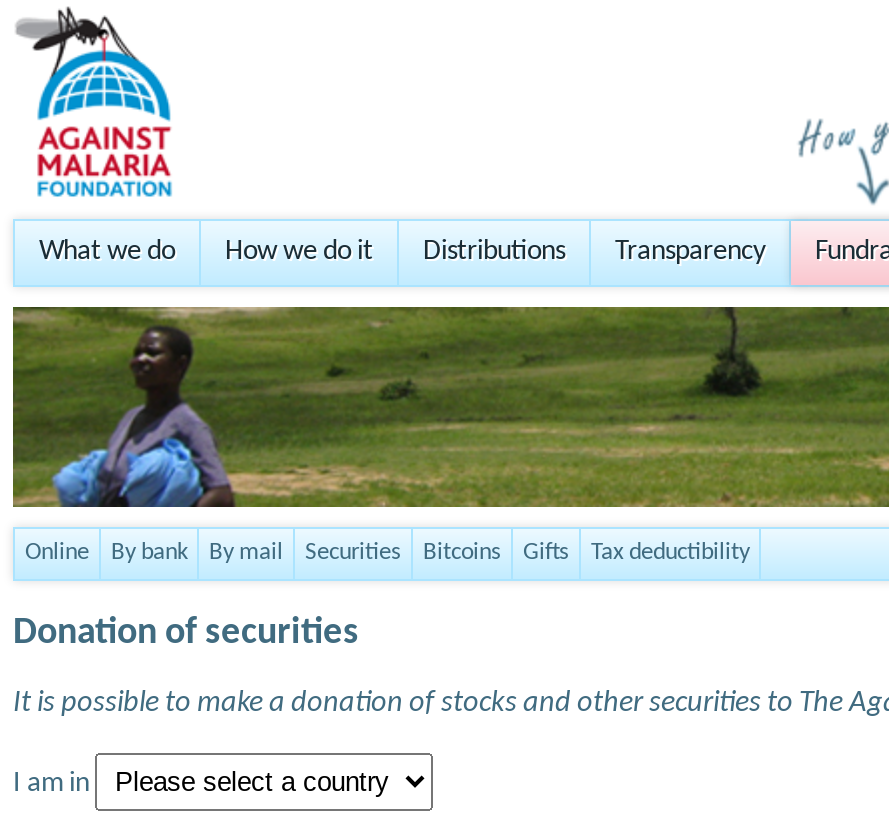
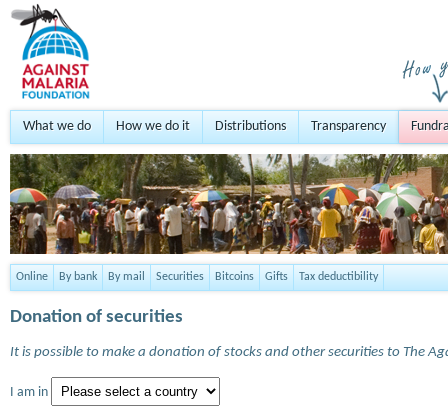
- [image]
+ [image]
